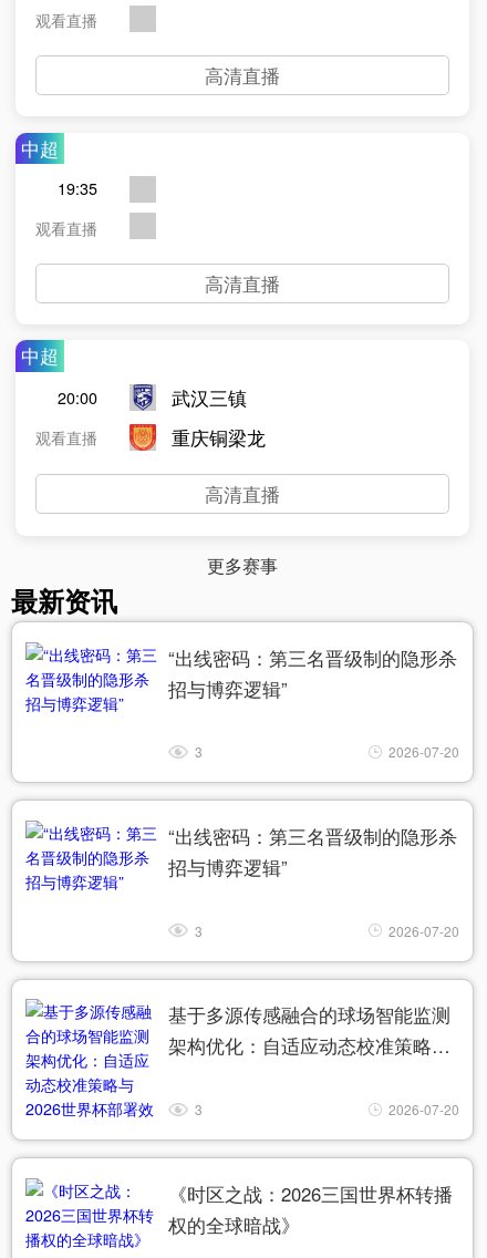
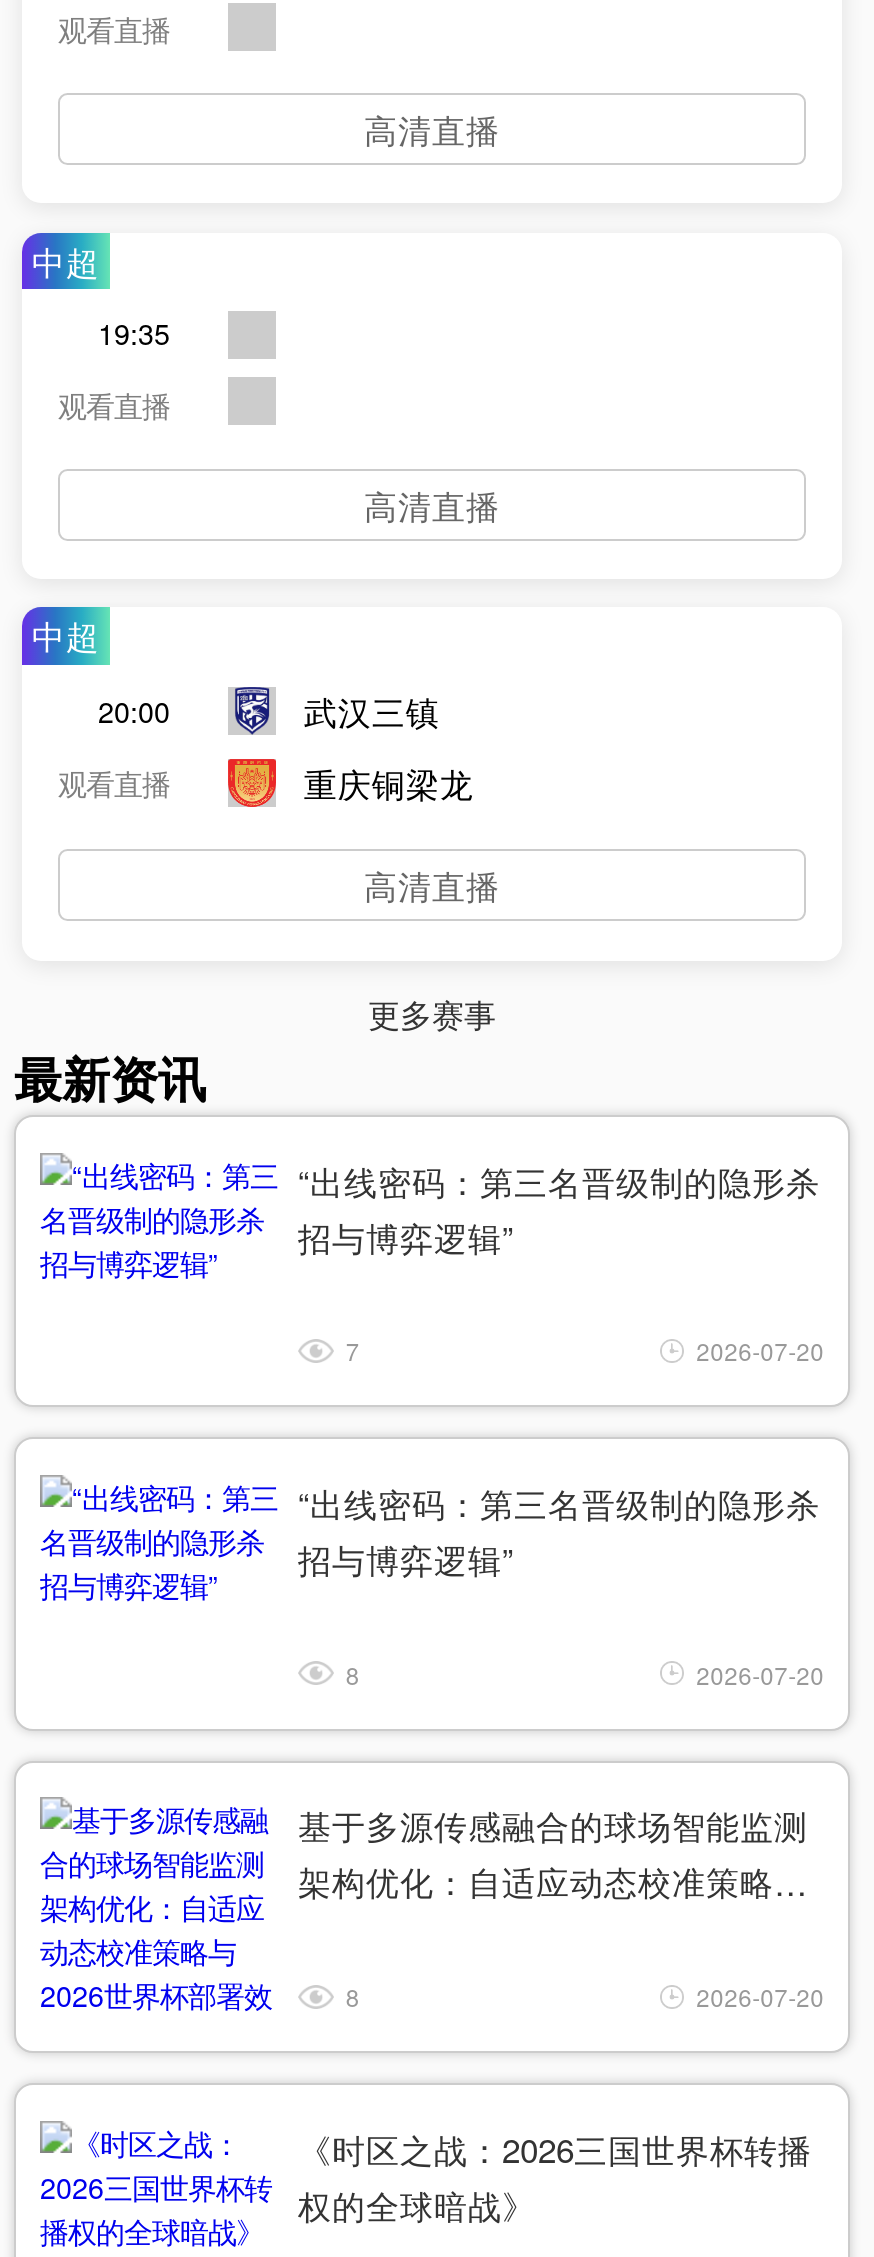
- 3
+ 7

- 3
+ 8

- 3
+ 8
